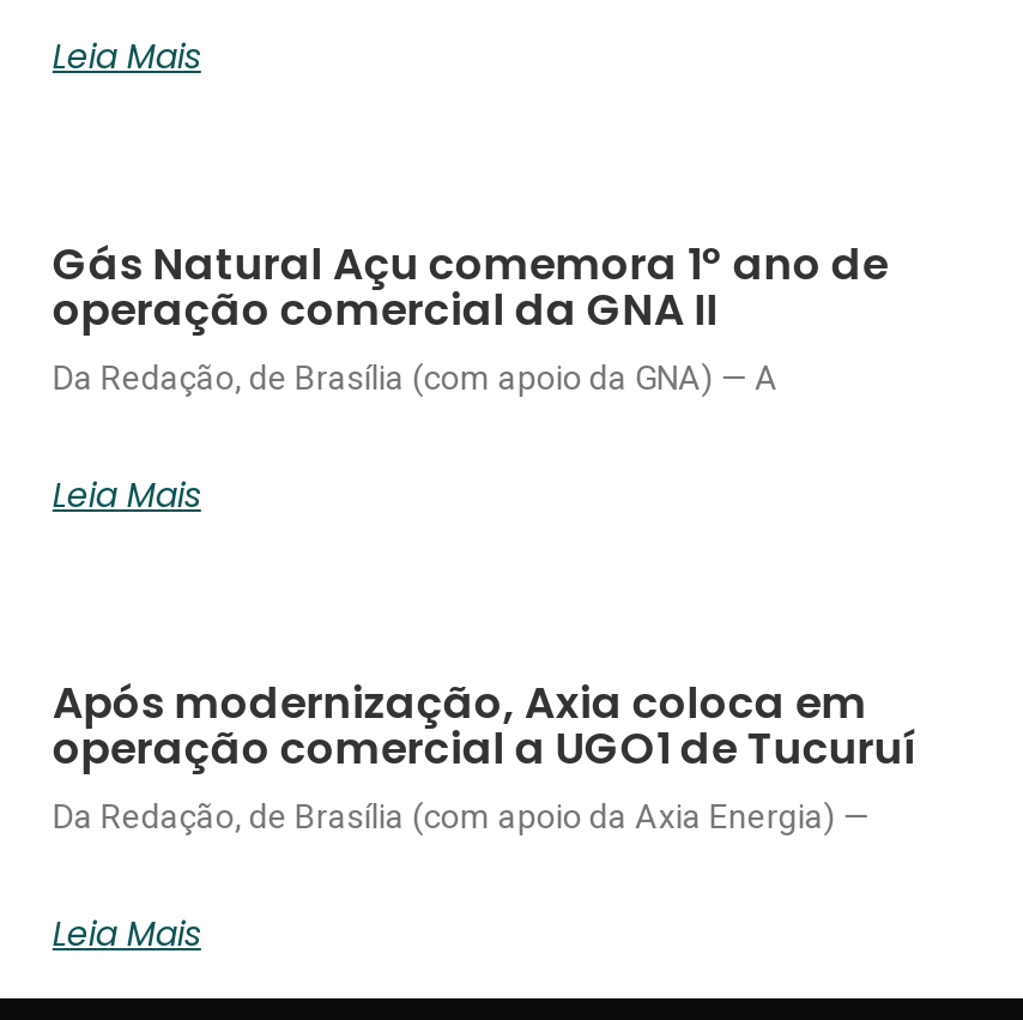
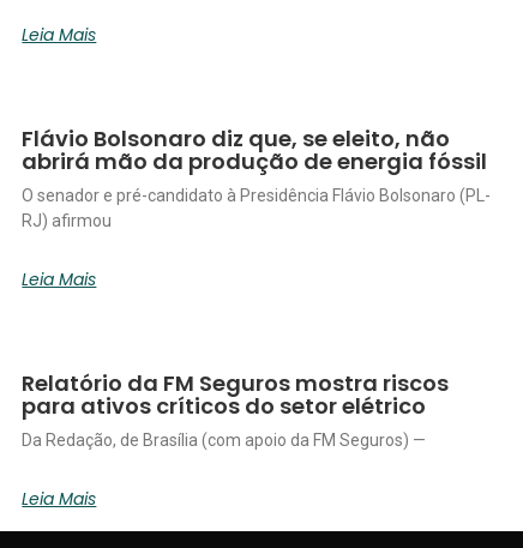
- Gás Natural Açu comemora 1º ano de
- operação comercial da GNA II
- Da Redação, de Brasília (com apoio da GNA) — A
+ Flávio Bolsonaro diz que, se eleito, não
+ abrirá mão da produção de energia fóssil
+ O senador e pré-candidato à Presidência Flávio Bolsonaro (PL-
+ RJ) afirmou

- Após modernização, Axia coloca em
- operação comercial a UGO1 de Tucuruí
- Da Redação, de Brasília (com apoio da Axia Energia) —
+ Relatório da FM Seguros mostra riscos
+ para ativos críticos do setor elétrico
+ Da Redação, de Brasília (com apoio da FM Seguros) —
